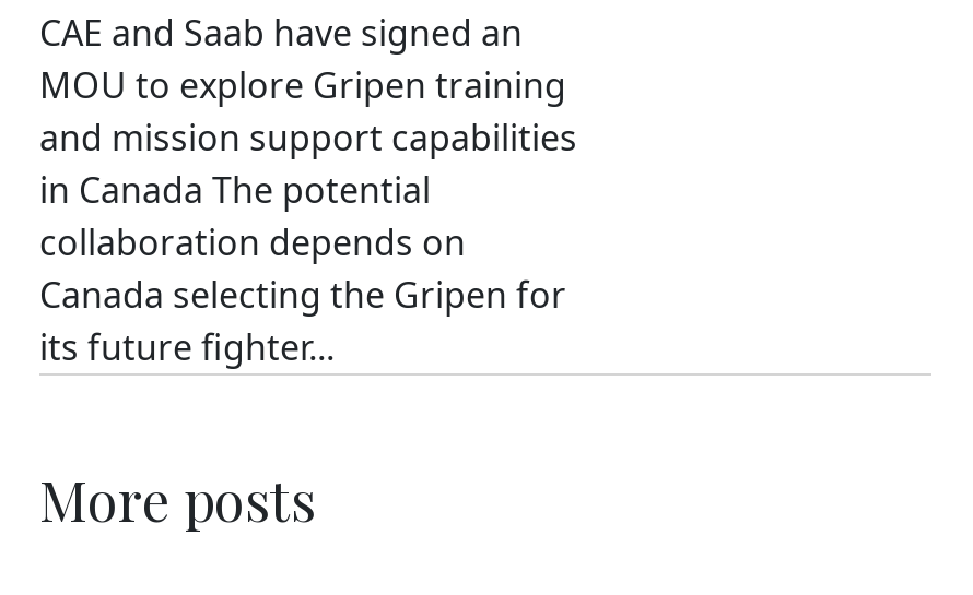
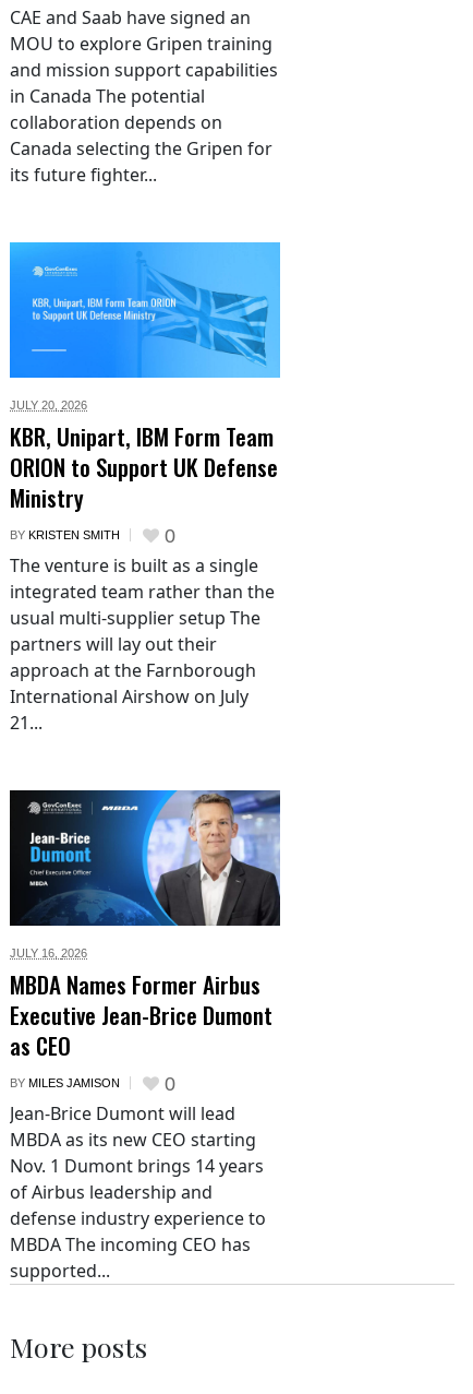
+ [image]
+ JULY 20, 2026
+ KBR, Unipart, IBM Form Team
+ ORION to Support UK Defense
+ Ministry
+ BY KRISTEN SMITH
+ 0
+ The venture is built as a single
+ integrated team rather than the
+ usual multi-supplier setup The
+ partners will lay out their
+ approach at the Farnborough
+ International Airshow on July
+ 21...

+ [image]
+ JULY 16, 2026
+ MBDA Names Former Airbus
+ Executive Jean-Brice Dumont
+ as CEO
+ BY MILES JAMISON
+ 0
+ Jean-Brice Dumont will lead
+ MBDA as its new CEO starting
+ Nov. 1 Dumont brings 14 years
+ of Airbus leadership and
+ defense industry experience to
+ MBDA The incoming CEO has
+ supported...
